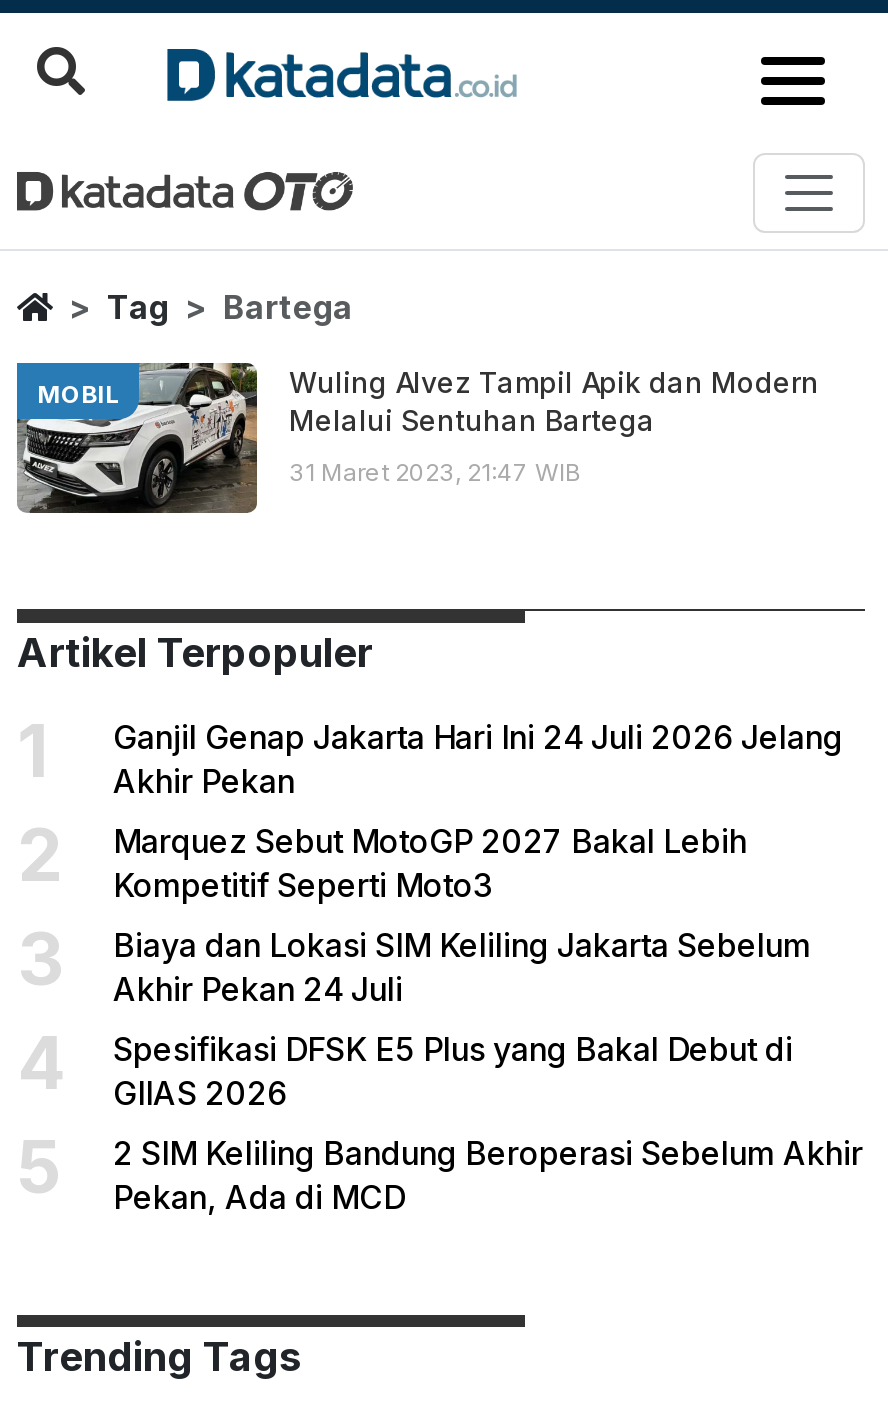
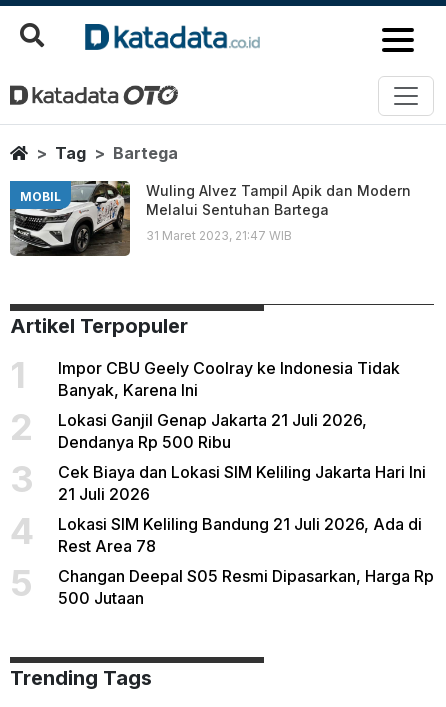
- Ganjil Genap Jakarta Hari Ini 24 Juli 2026 Jelang
- Akhir Pekan
+ Impor CBU Geely Coolray ke Indonesia Tidak
+ Banyak, Karena Ini

- Marquez Sebut MotoGP 2027 Bakal Lebih
- Kompetitif Seperti Moto3
+ Lokasi Ganjil Genap Jakarta 21 Juli 2026,
+ Dendanya Rp 500 Ribu

- Biaya dan Lokasi SIM Keliling Jakarta Sebelum
- Akhir Pekan 24 Juli
+ Cek Biaya dan Lokasi SIM Keliling Jakarta Hari Ini
+ 21 Juli 2026

- Spesifikasi DFSK E5 Plus yang Bakal Debut di
- GIIAS 2026
+ Lokasi SIM Keliling Bandung 21 Juli 2026, Ada di
+ Rest Area 78

- 2 SIM Keliling Bandung Beroperasi Sebelum Akhir
- Pekan, Ada di MCD
+ Changan Deepal S05 Resmi Dipasarkan, Harga Rp
+ 500 Jutaan
